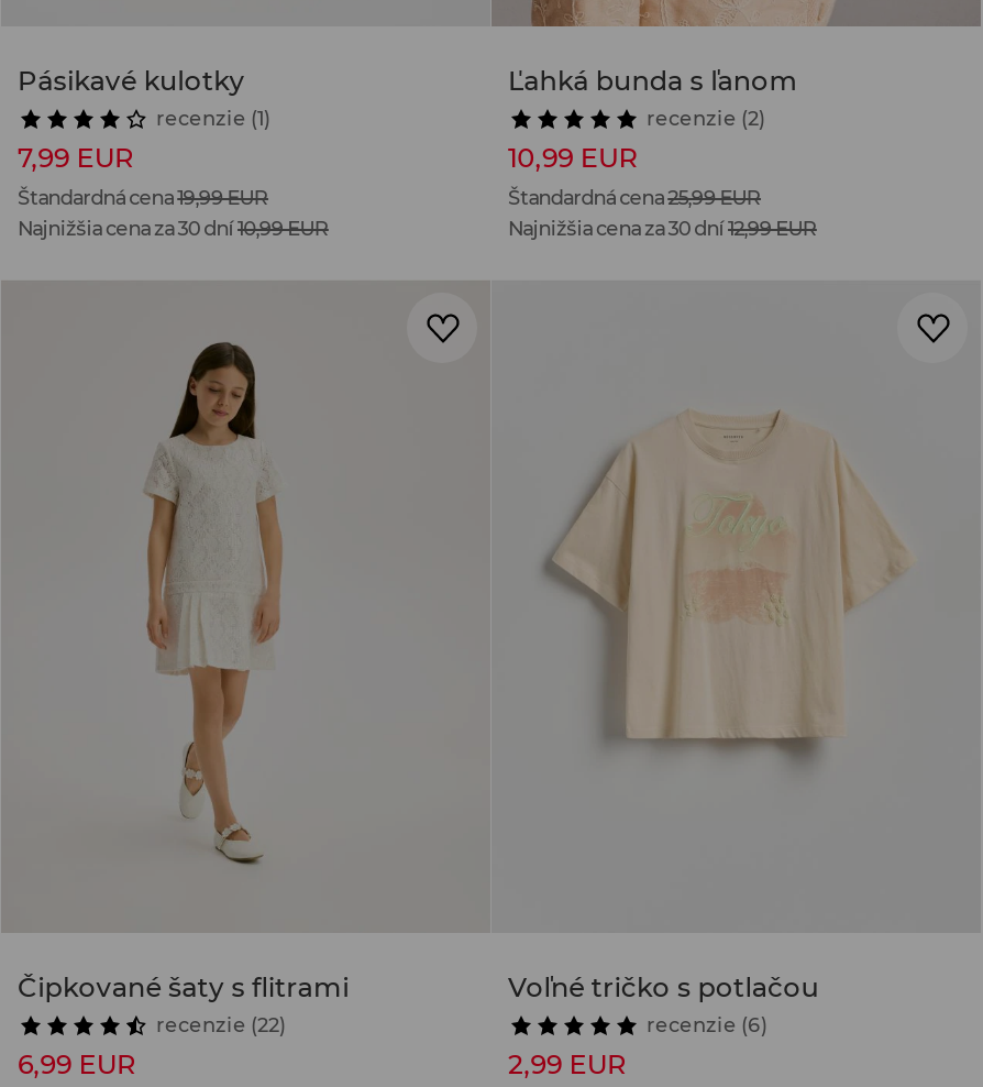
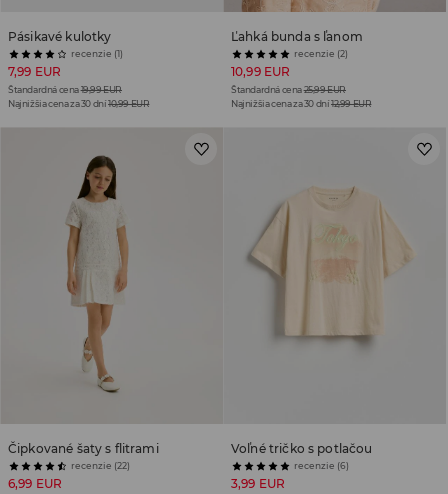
- 2,99 EUR
+ 3,99 EUR
